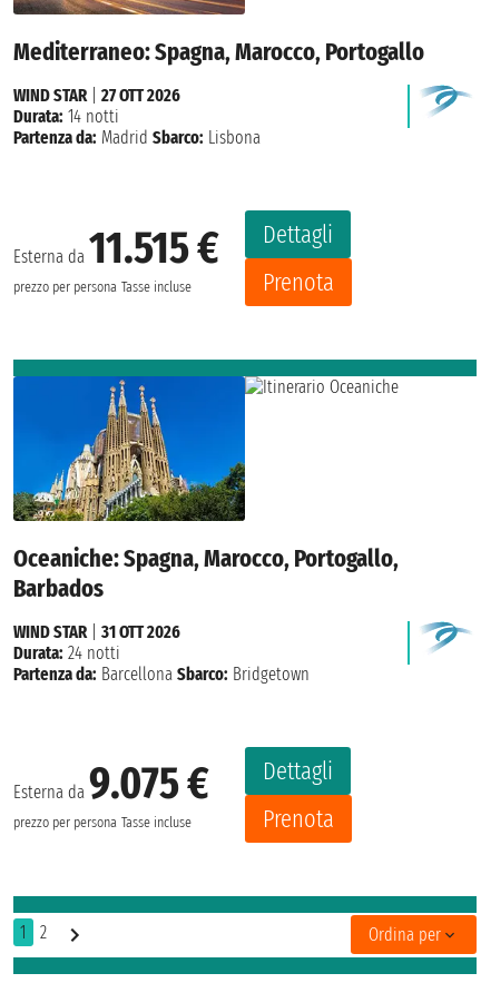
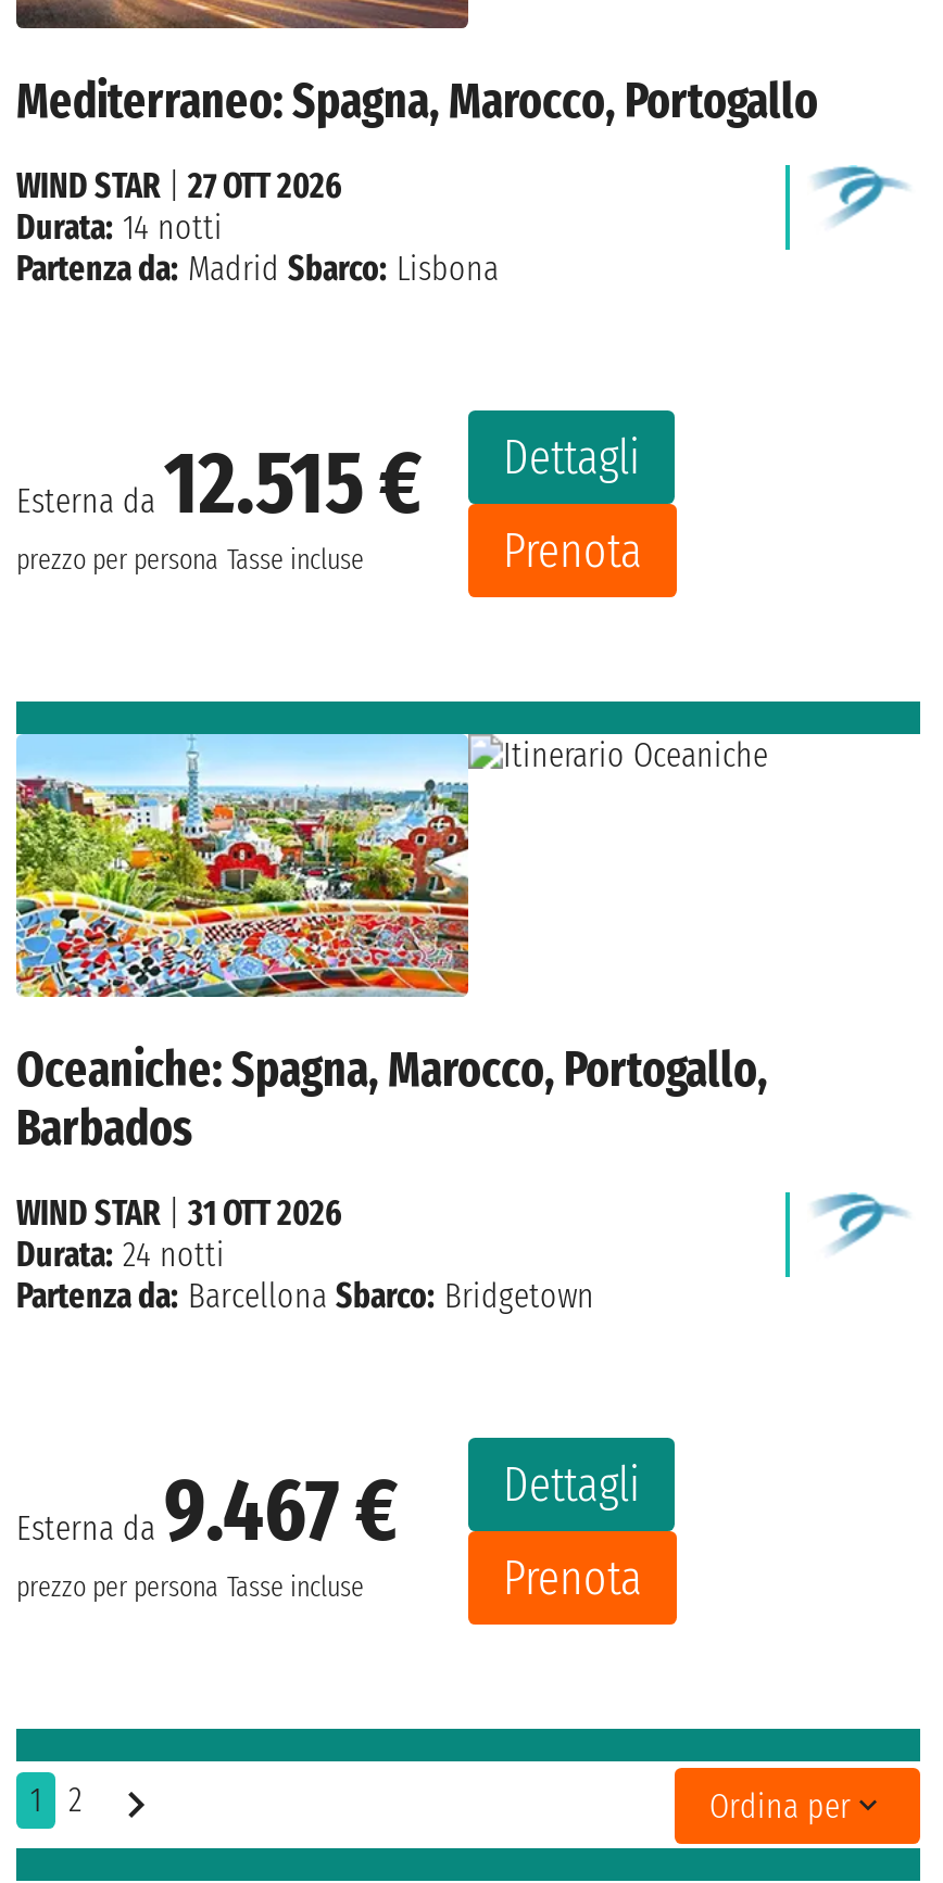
- Esterna da11.515 € Dettagli
+ Esterna da12.515 € Dettagli

- [image]
+ [image]

- Esterna da9.075 € Dettagli
+ Esterna da9.467 € Dettagli
